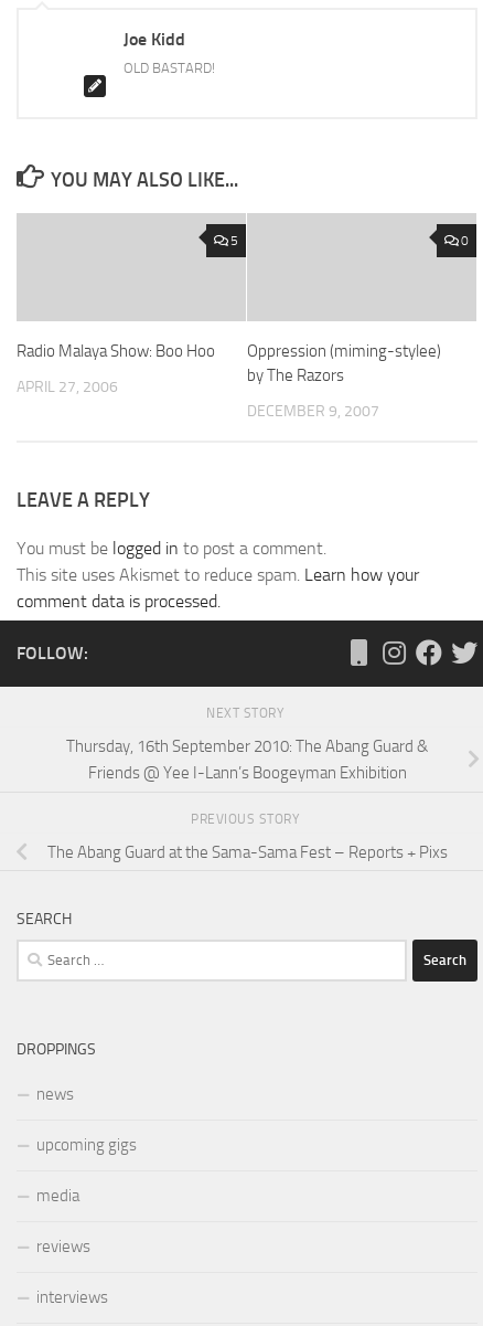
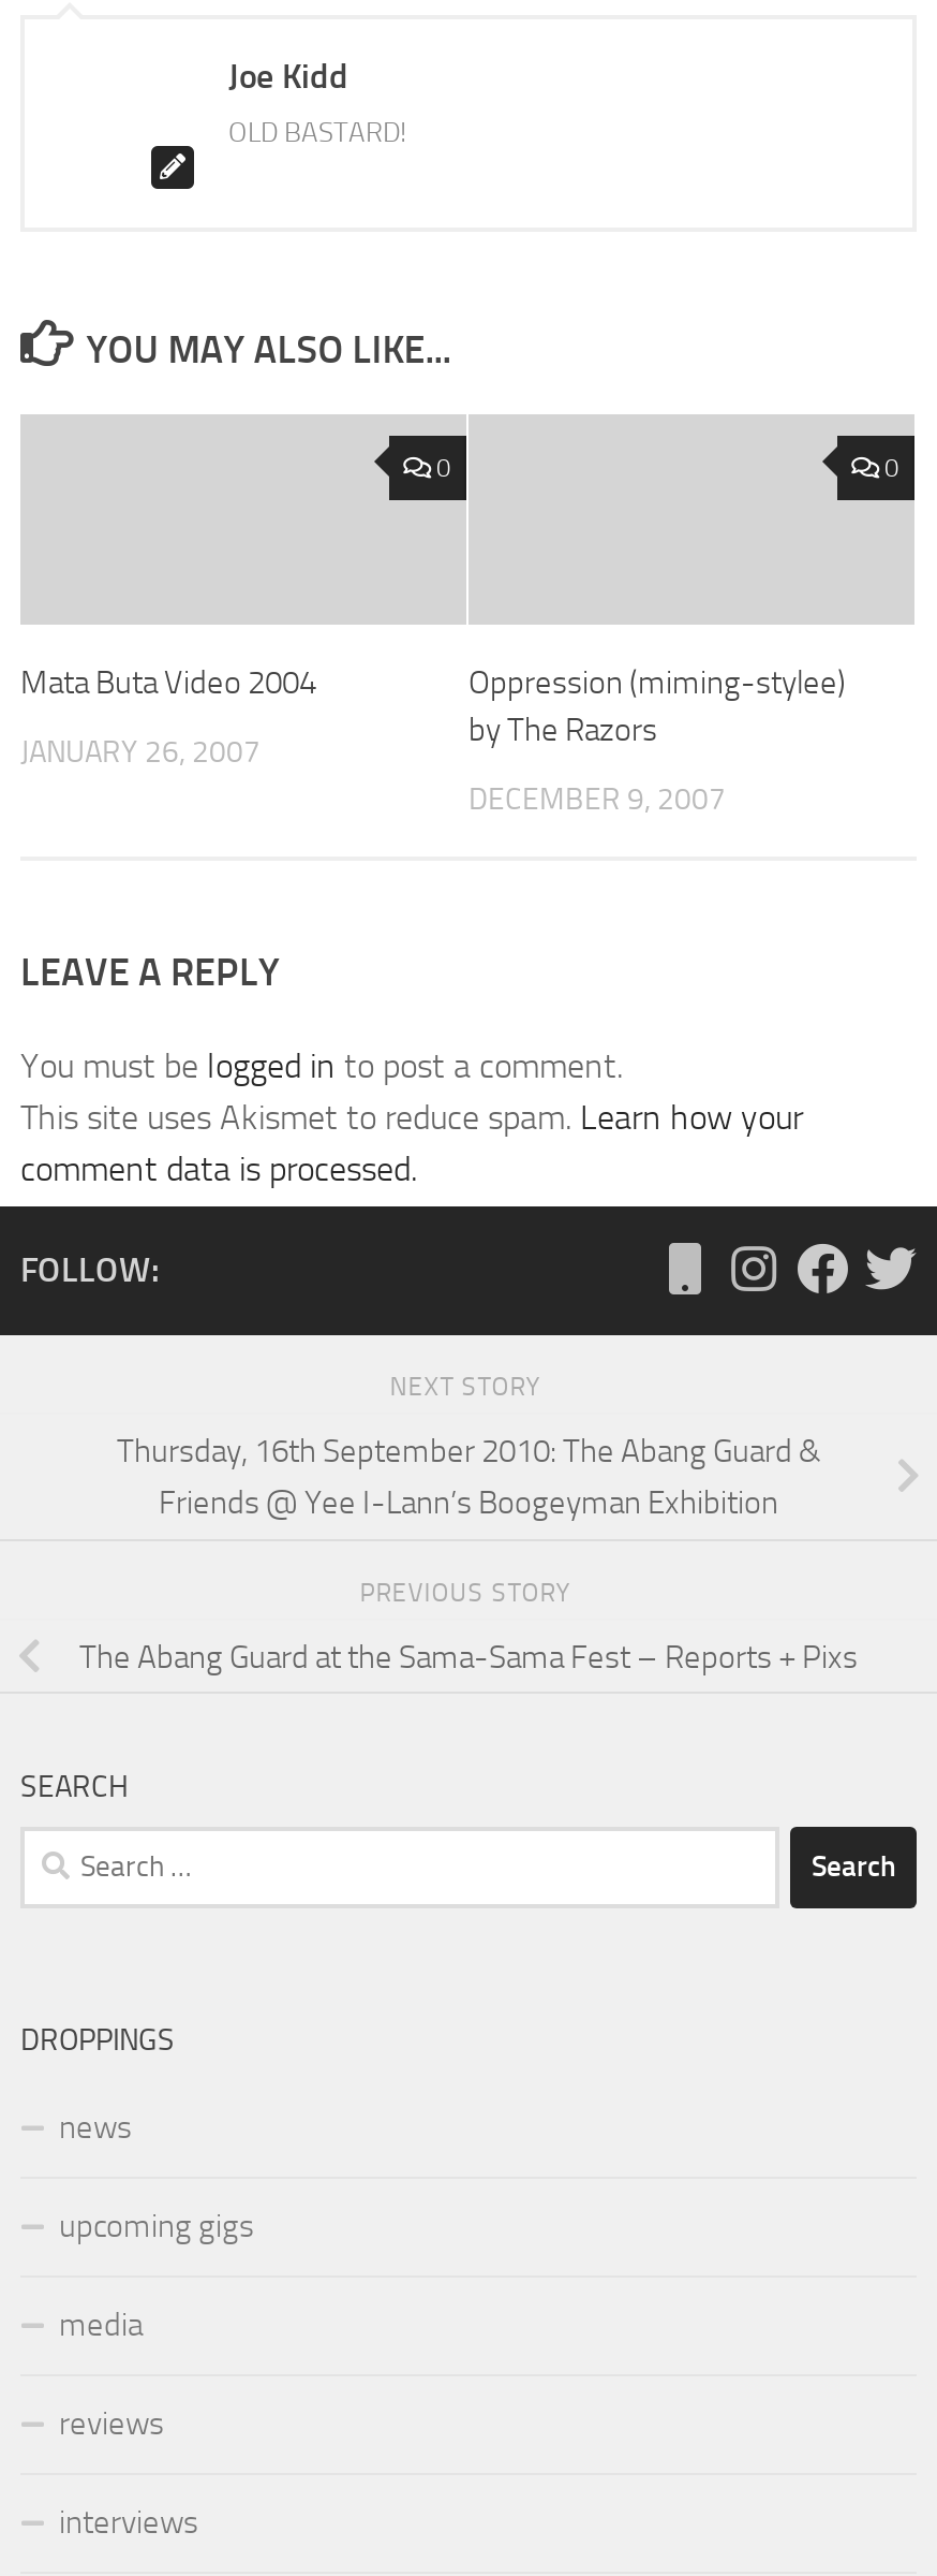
- 5
+ 0

- Radio Malaya Show: Boo Hoo
+ Mata Buta Video 2004

- APRIL 27, 2006
+ JANUARY 26, 2007
